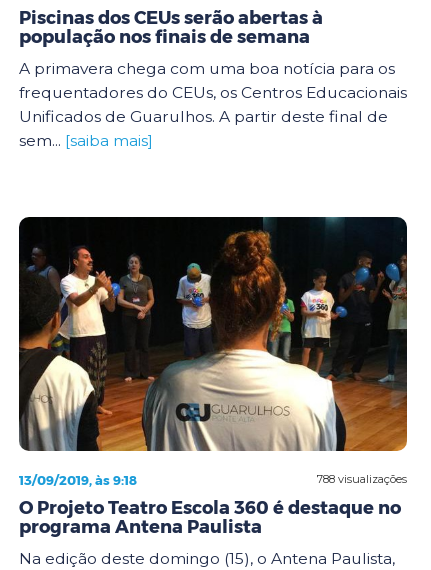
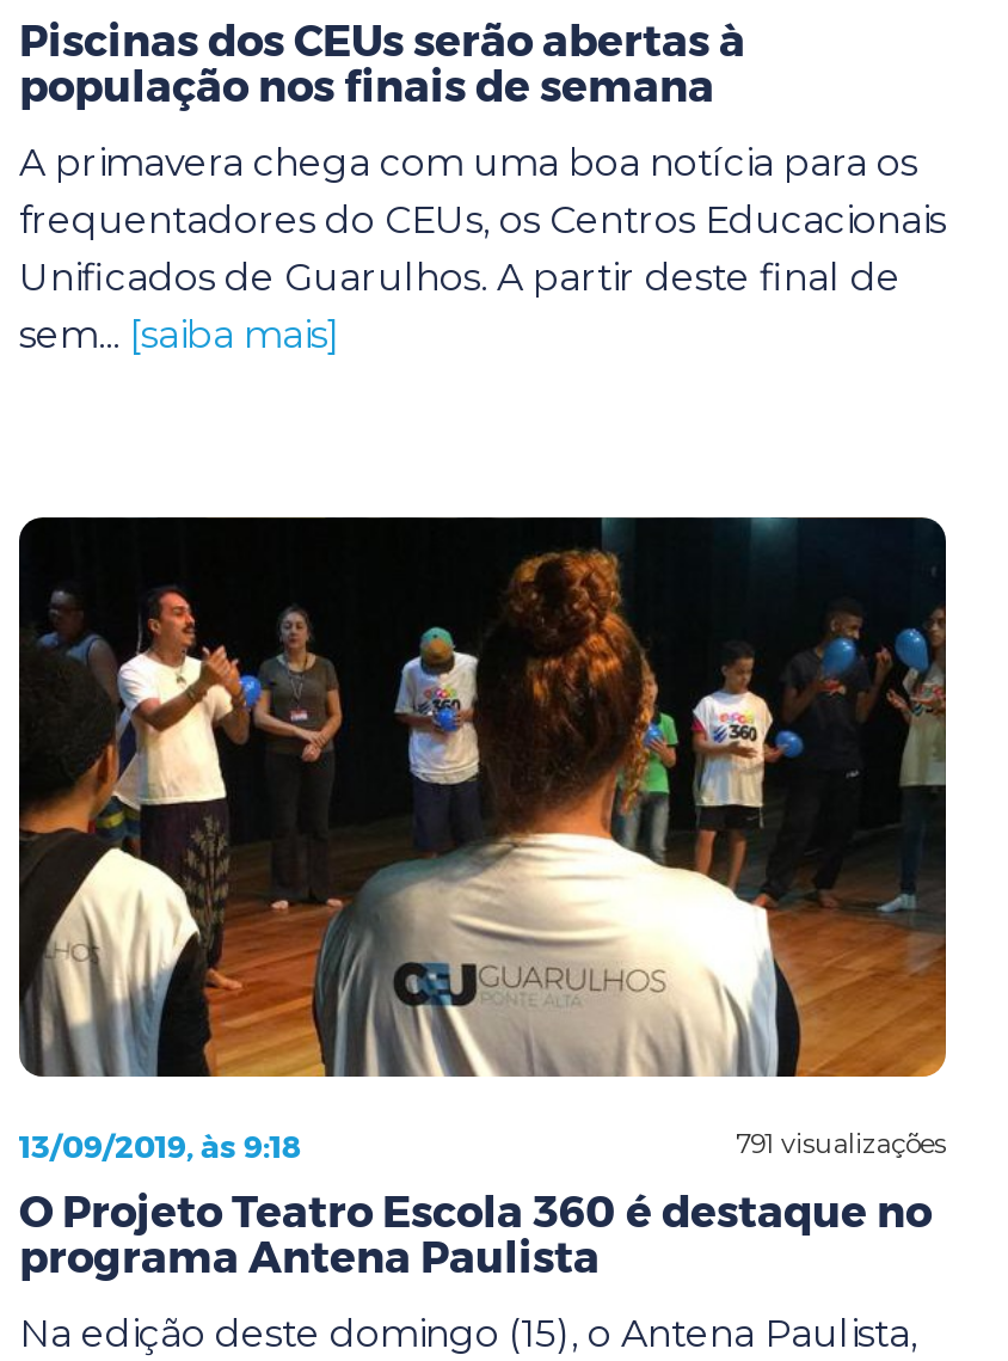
- 788 visualizações
+ 791 visualizações
